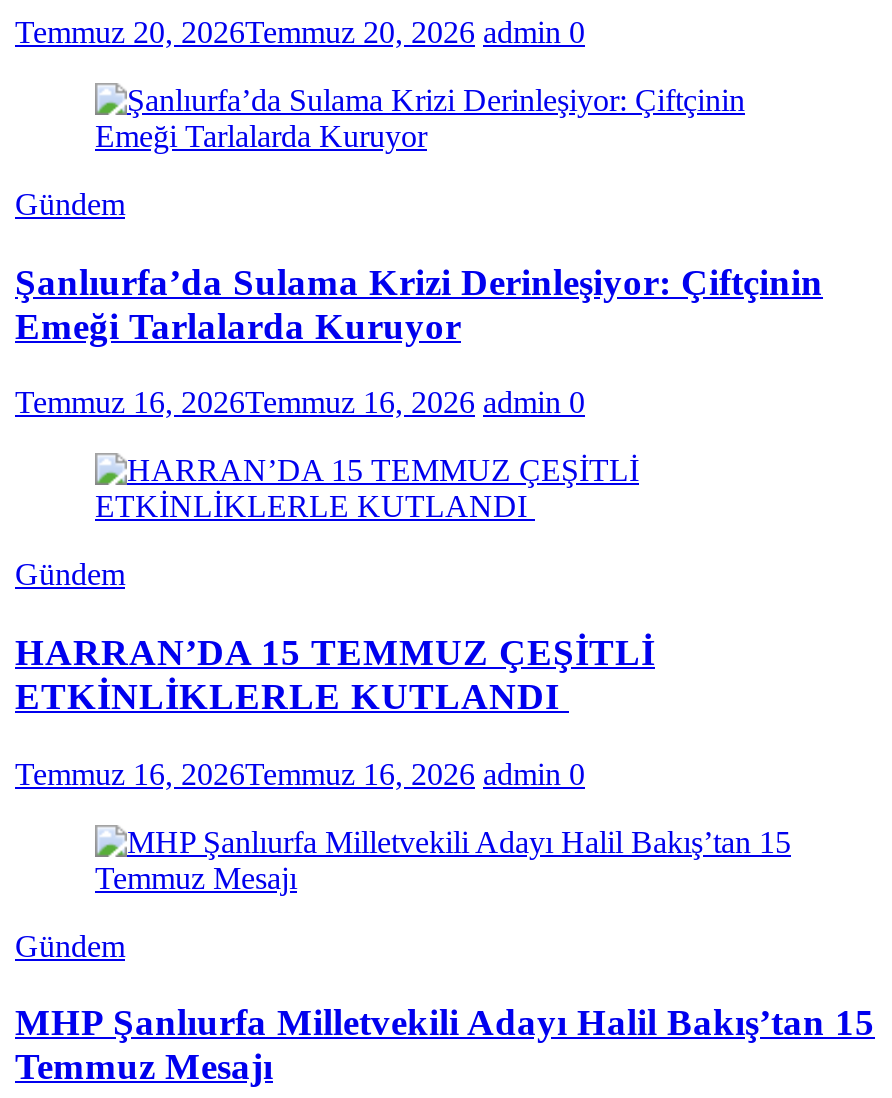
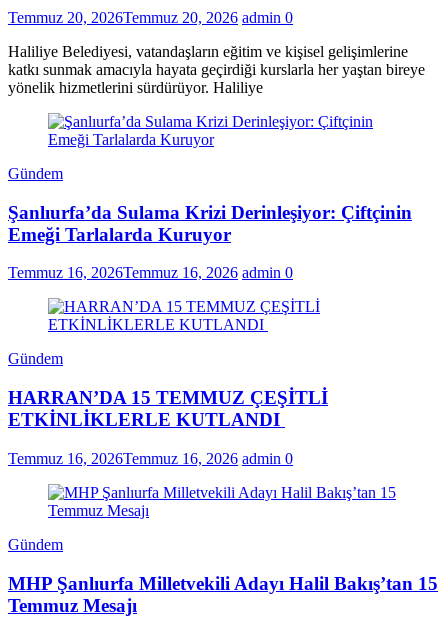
+ Haliliye Belediyesi, vatandaşların eğitim ve kişisel gelişimlerine
+ katkı sunmak amacıyla hayata geçirdiği kurslarla her yaştan bireye
+ yönelik hizmetlerini sürdürüyor. Haliliye
